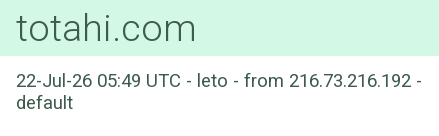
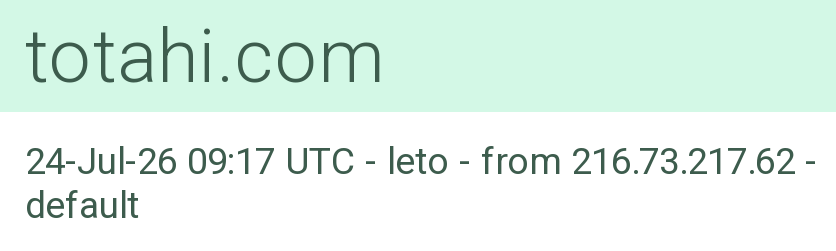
- 22-Jul-26 05:49 UTC - leto - from 216.73.216.192 -
+ 24-Jul-26 09:17 UTC - leto - from 216.73.217.62 -
